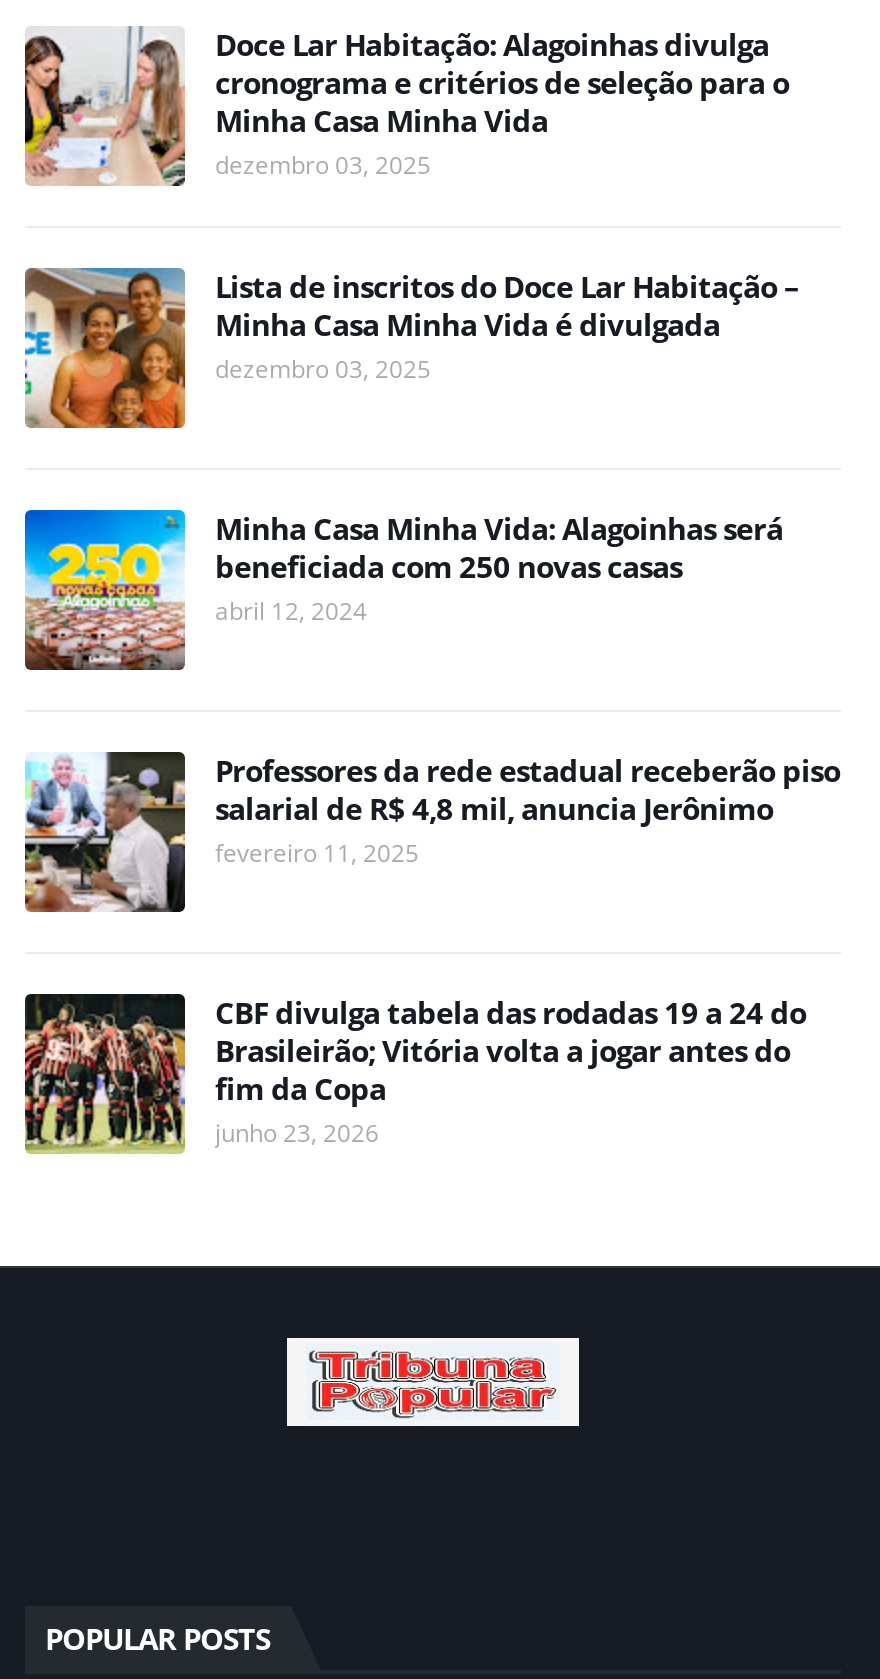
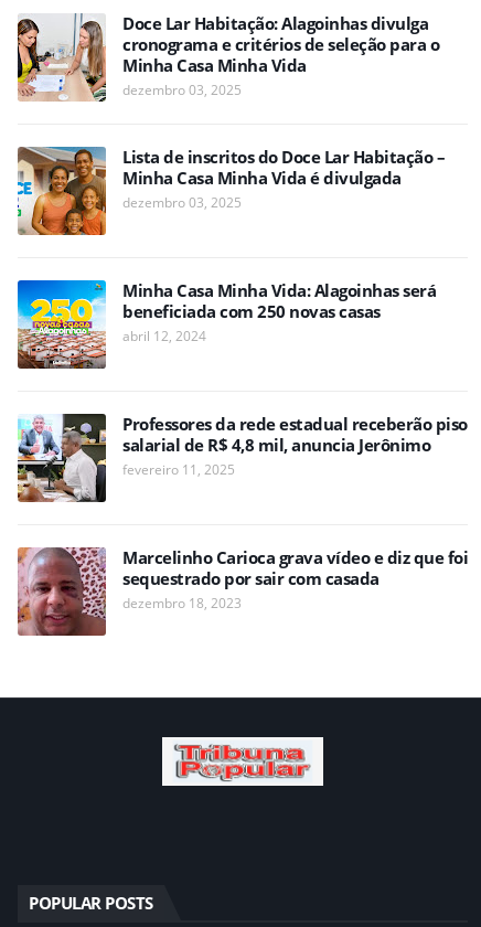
- [image]
- CBF divulga tabela das rodadas 19 a 24 do
- Brasileirão; Vitória volta a jogar antes do
- fim da Copa
- junho 23, 2026
+ [image]
+ Marcelinho Carioca grava vídeo e diz que foi
+ sequestrado por sair com casada
+ dezembro 18, 2023
